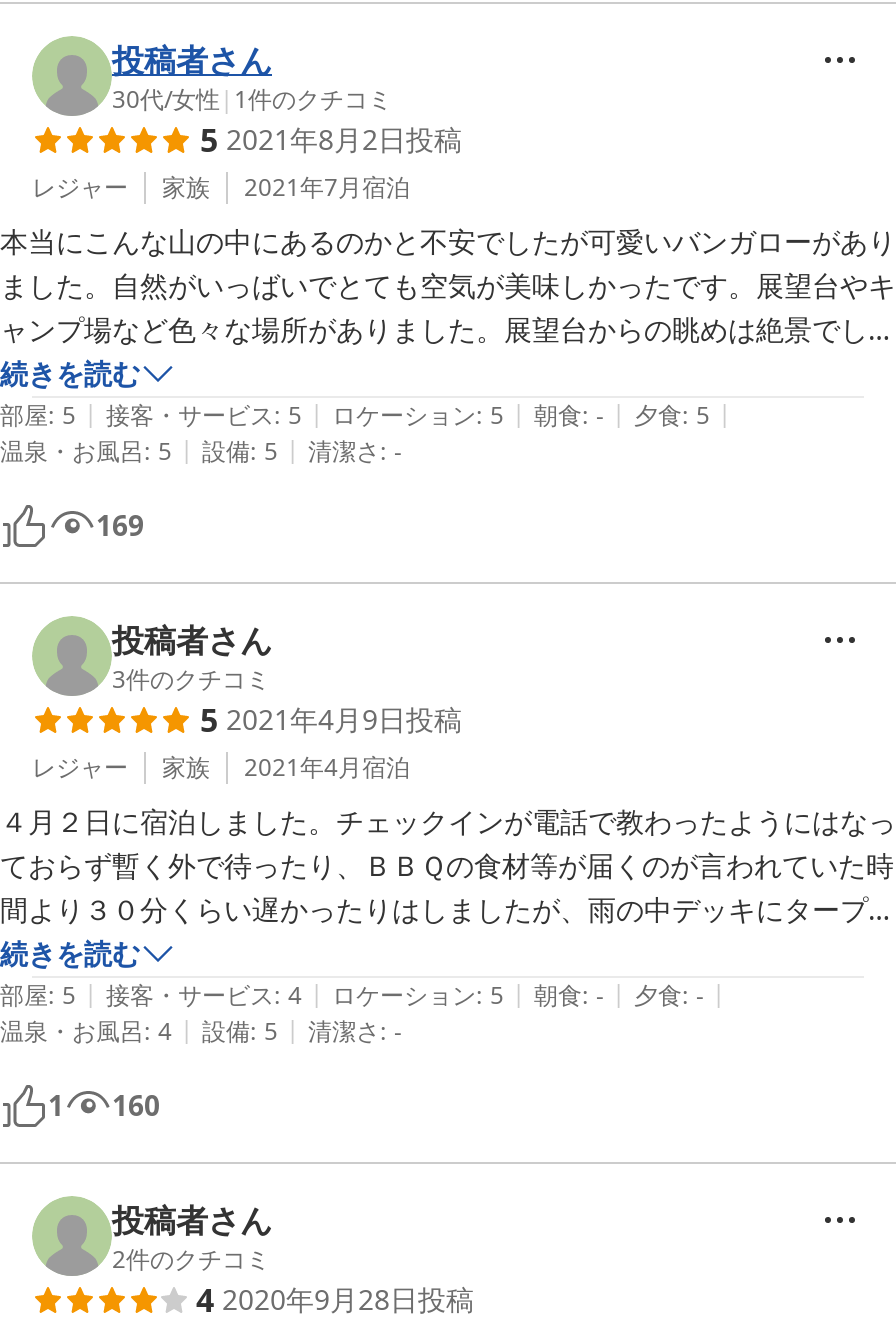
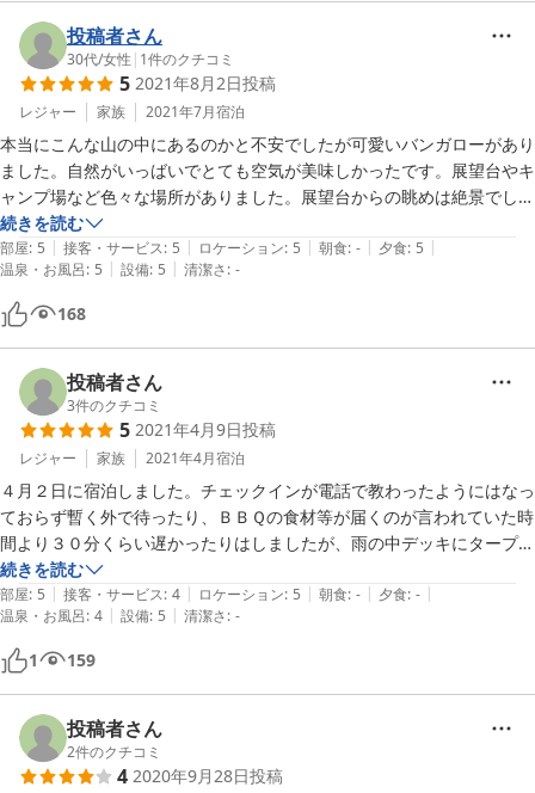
- 169
+ 168

- 1 160
+ 1 159
